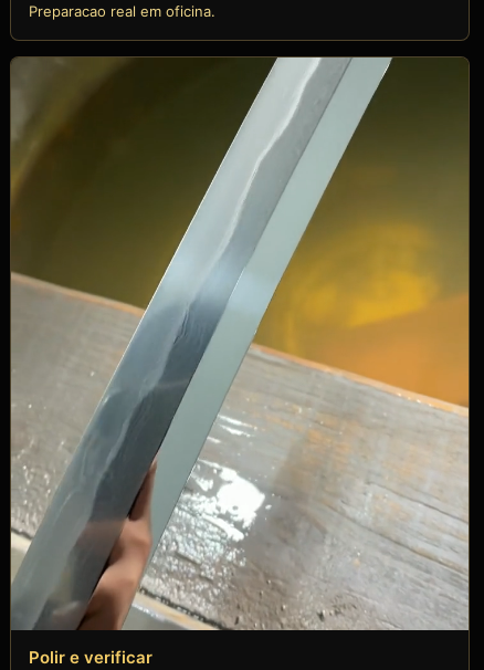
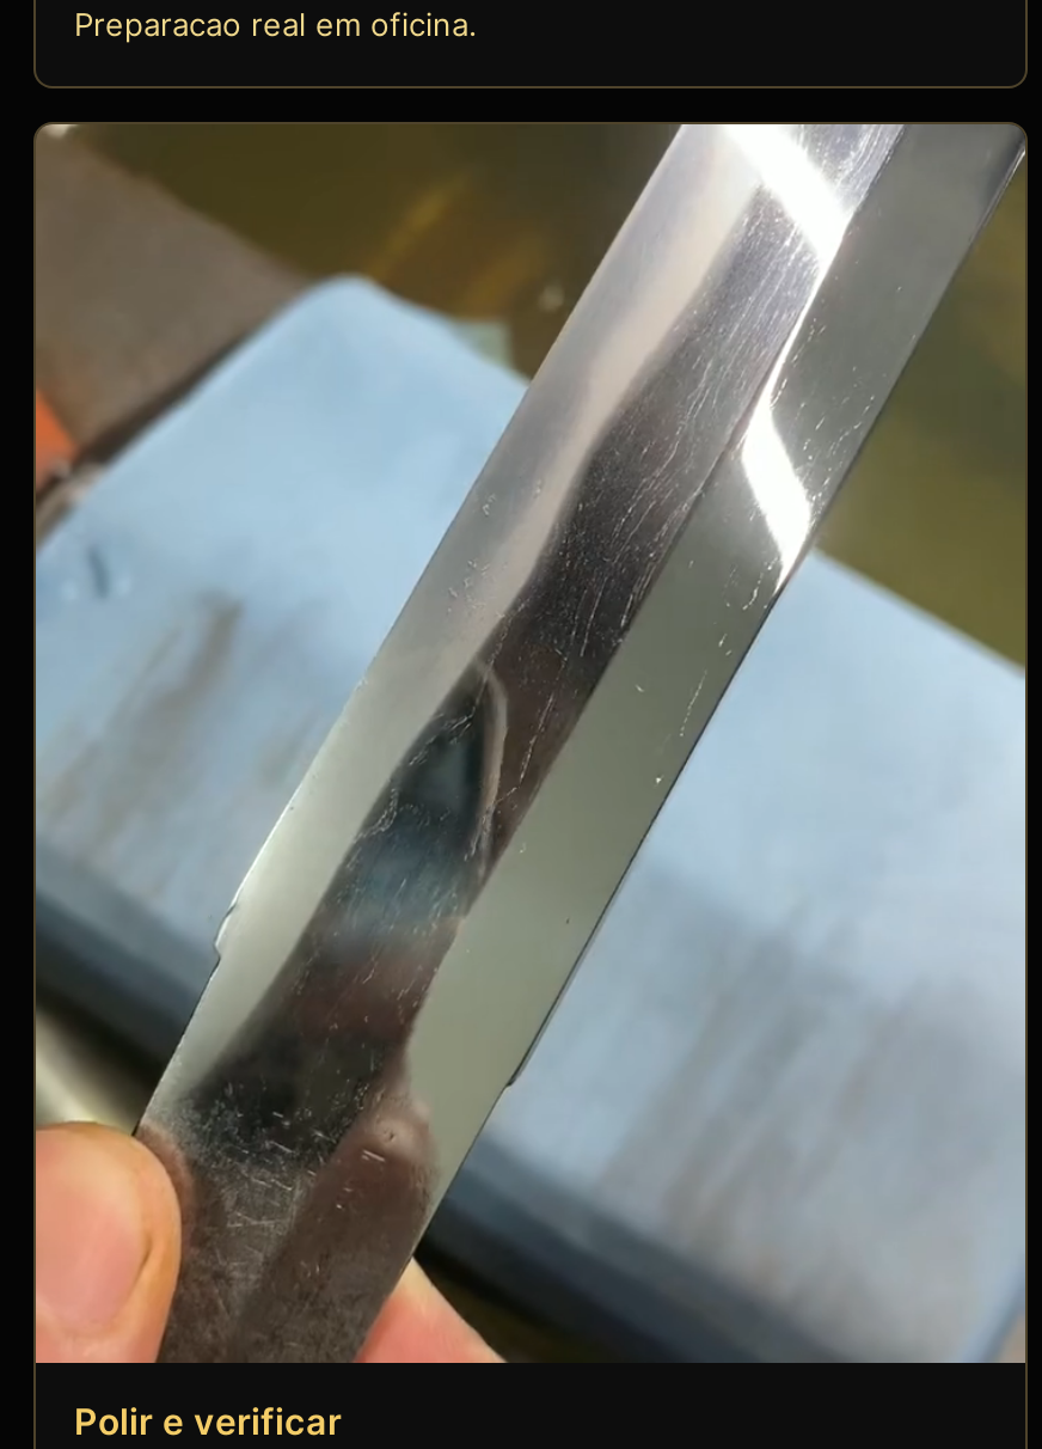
- [image]
+ [image]
